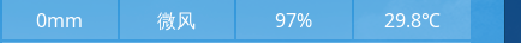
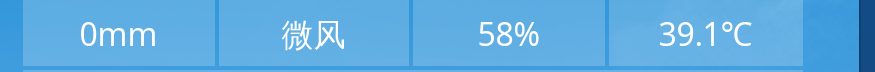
- 97%
+ 58%

- 29.8℃
+ 39.1℃
